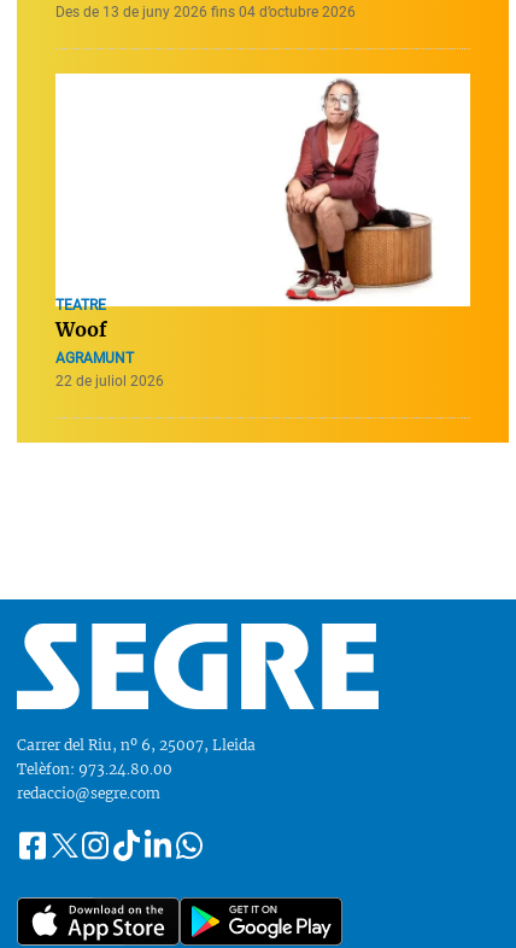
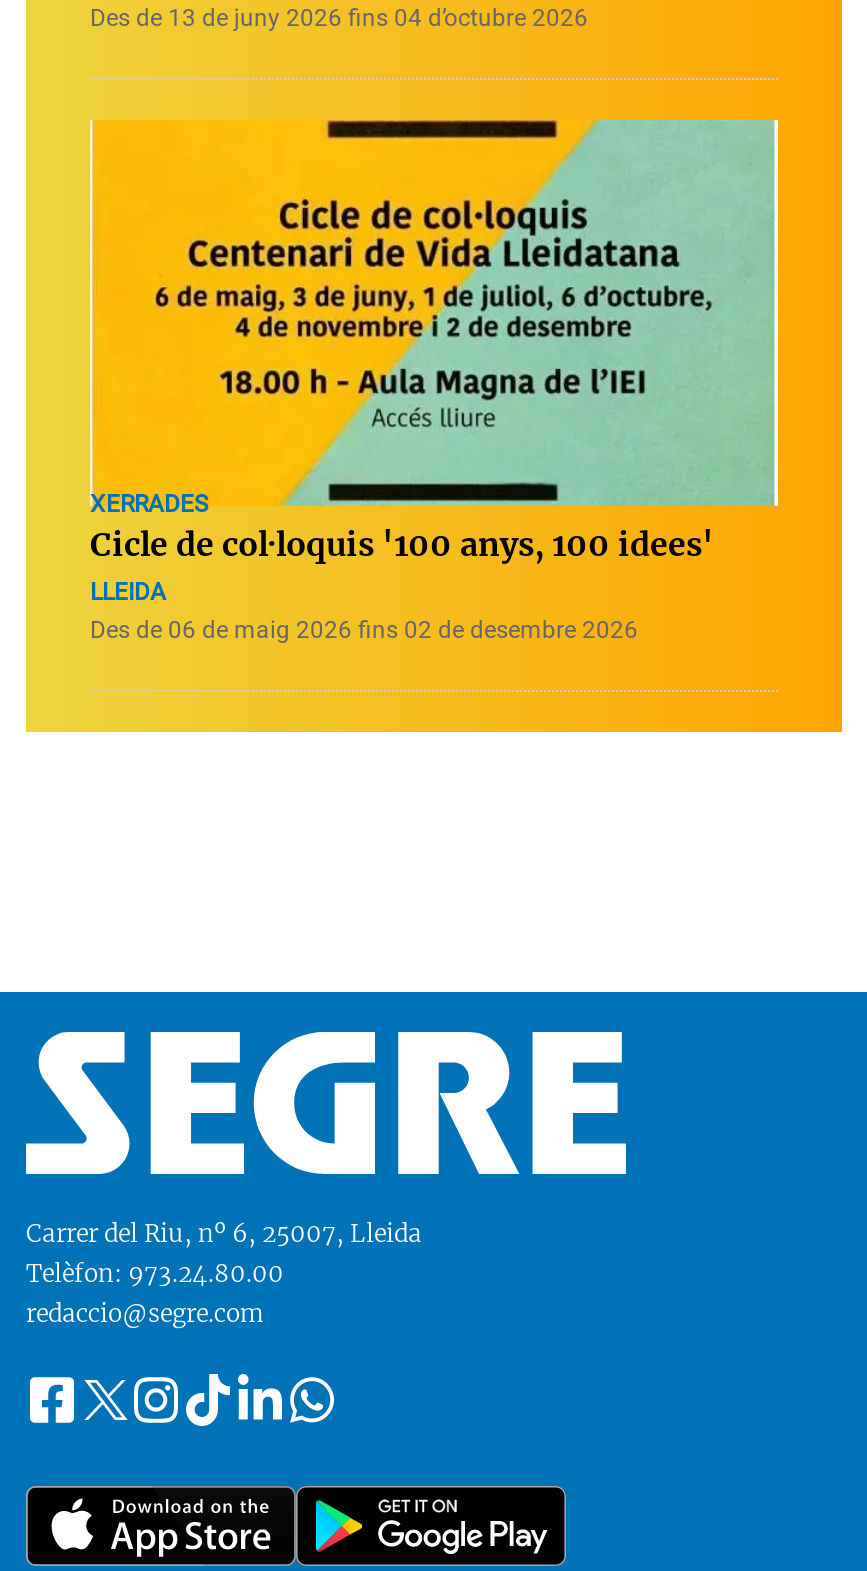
- [image]
- TEATRE
- Woof
- AGRAMUNT
- 22 de juliol 2026
+ [image]
+ XERRADES
+ Cicle de col·loquis '100 anys, 100 idees'
+ LLEIDA
+ Des de 06 de maig 2026 fins 02 de desembre 2026
